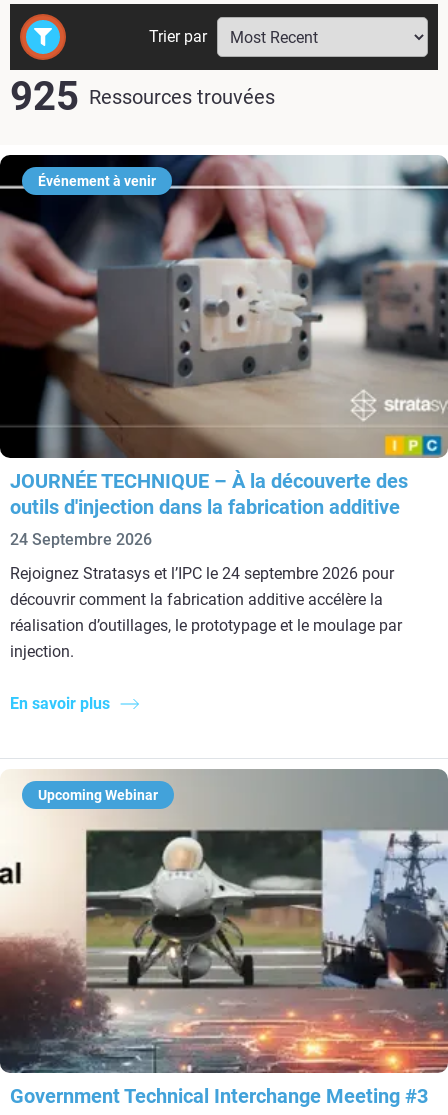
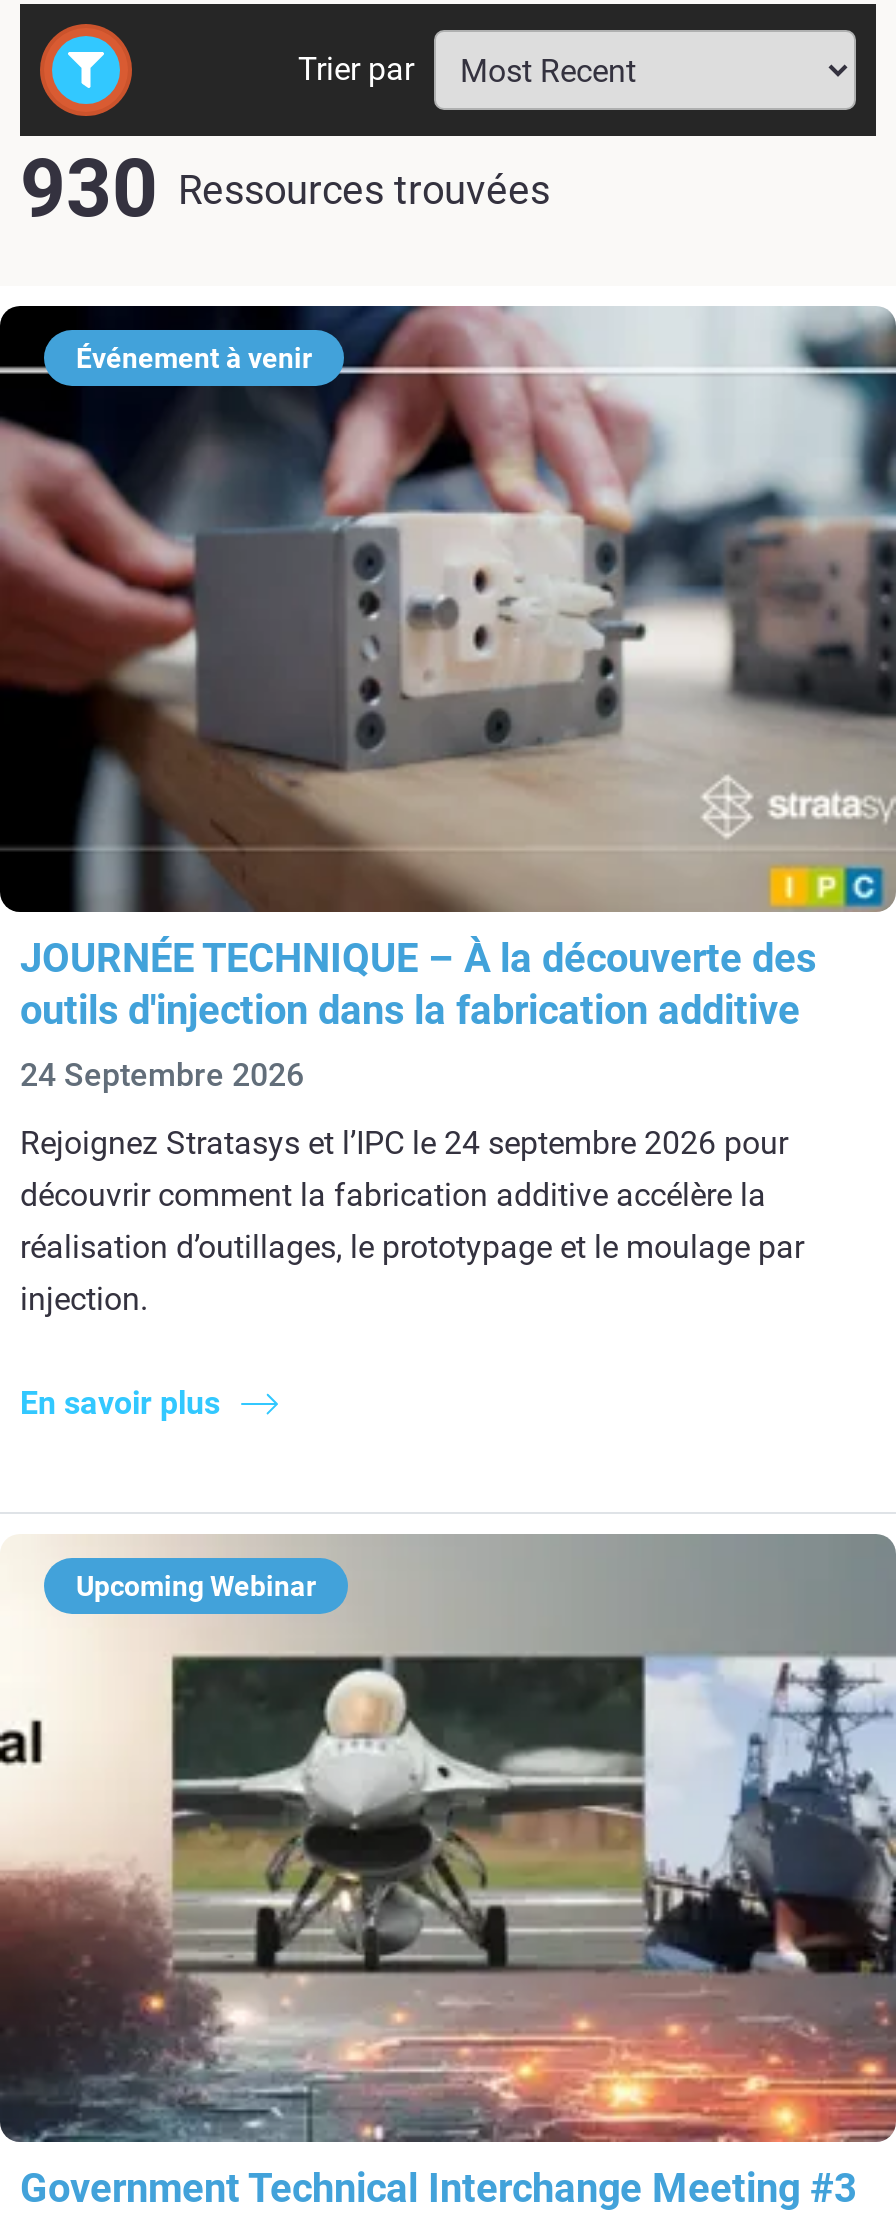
- 925 Ressources trouvées
+ 930 Ressources trouvées
